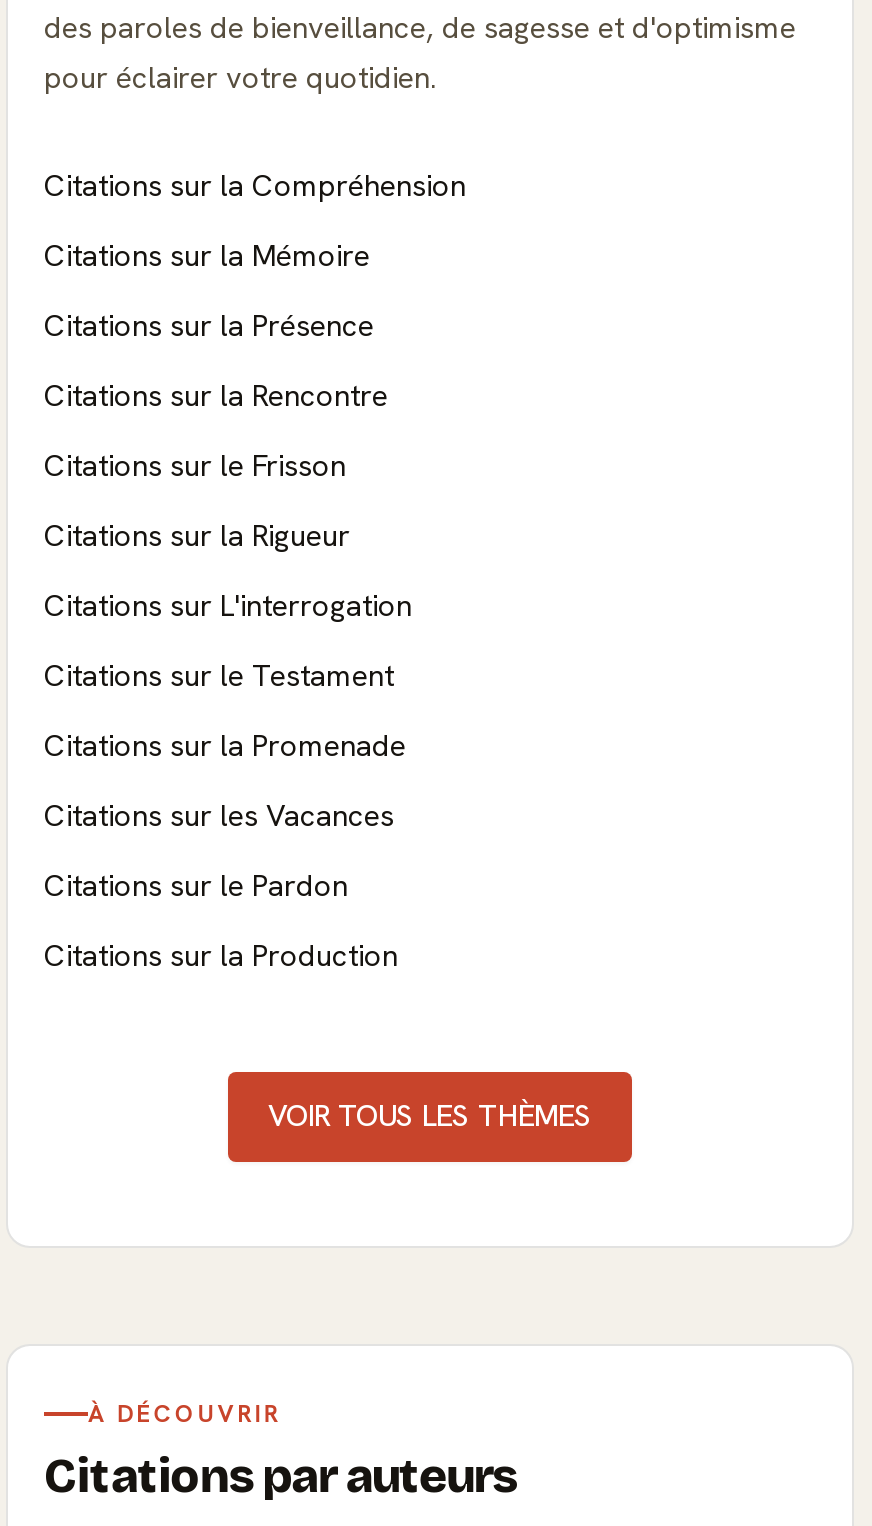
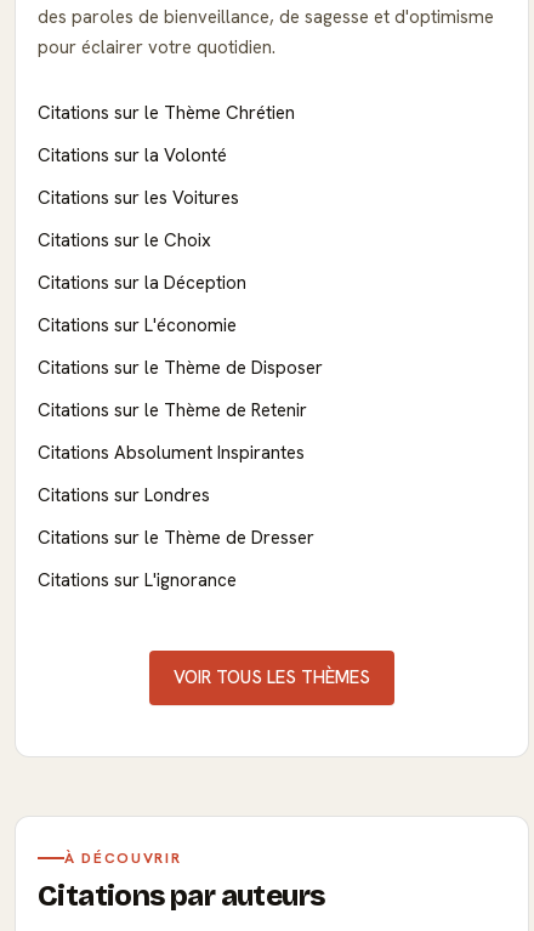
- Citations sur la Compréhension
+ Citations sur le Thème Chrétien

- Citations sur la Mémoire
+ Citations sur la Volonté

- Citations sur la Présence
+ Citations sur les Voitures

- Citations sur la Rencontre
+ Citations sur le Choix

- Citations sur le Frisson
+ Citations sur la Déception

- Citations sur la Rigueur
+ Citations sur L'économie

- Citations sur L'interrogation
+ Citations sur le Thème de Disposer

- Citations sur le Testament
+ Citations sur le Thème de Retenir

- Citations sur la Promenade
+ Citations Absolument Inspirantes

- Citations sur les Vacances
+ Citations sur Londres

- Citations sur le Pardon
+ Citations sur le Thème de Dresser

- Citations sur la Production
+ Citations sur L'ignorance
